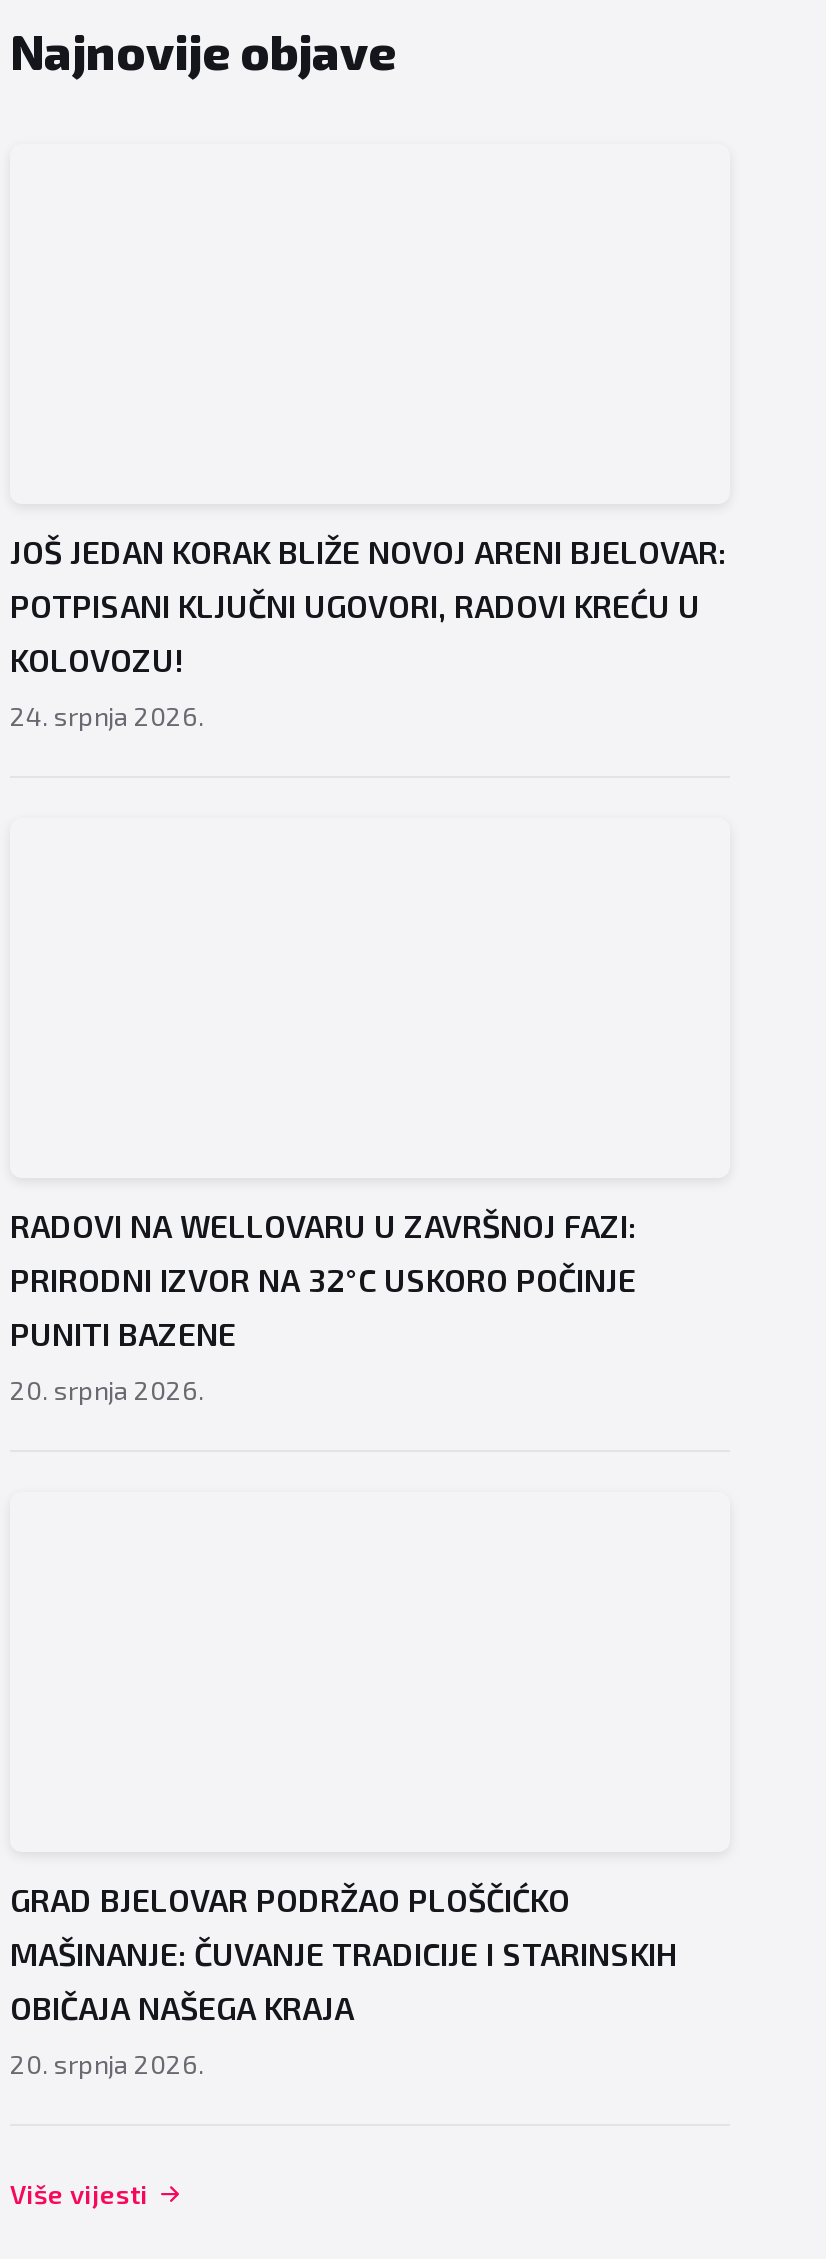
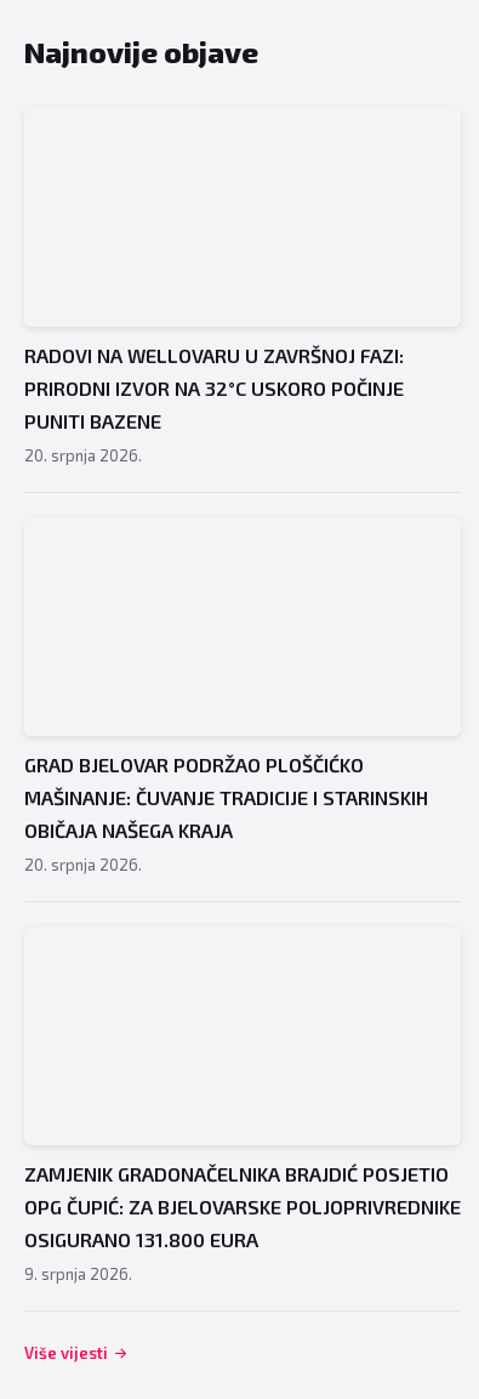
- JOŠ JEDAN KORAK BLIŽE NOVOJ ARENI BJELOVAR:
- POTPISANI KLJUČNI UGOVORI, RADOVI KREĆU U
- KOLOVOZU!
- 24. srpnja 2026.

moved up: RADOVI NA WELLOVARU U ZAVRŠNOJ FAZI: | PRIRODNI IZVOR NA 32°C USKORO POČINJE | PUNITI BAZENE | 20. srpnja 2026. | GRAD BJELOVAR PODRŽAO PLOŠČIĆKO | MAŠINANJE: ČUVANJE TRADICIJE I STARINSKIH | OBIČAJA NAŠEGA KRAJA | 20. srpnja 2026.

+ ZAMJENIK GRADONAČELNIKA BRAJDIĆ POSJETIO
+ OPG ČUPIĆ: ZA BJELOVARSKE POLJOPRIVREDNIKE
+ OSIGURANO 131.800 EURA
+ 9. srpnja 2026.
